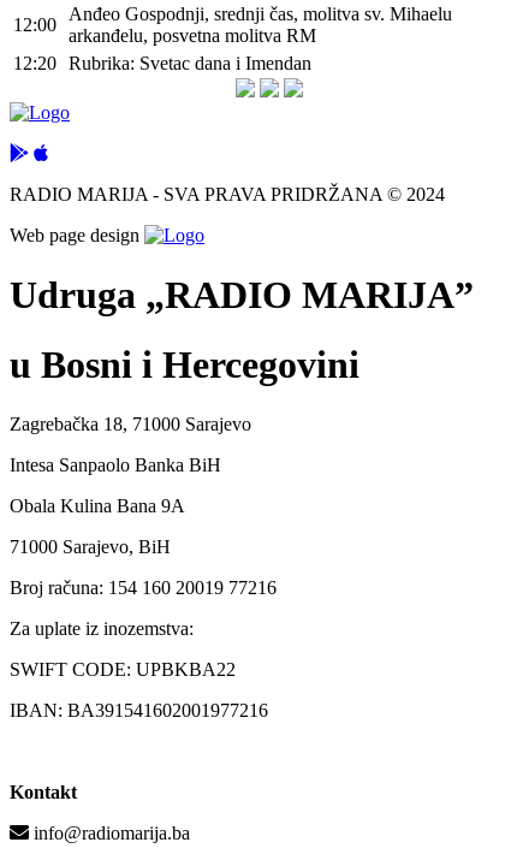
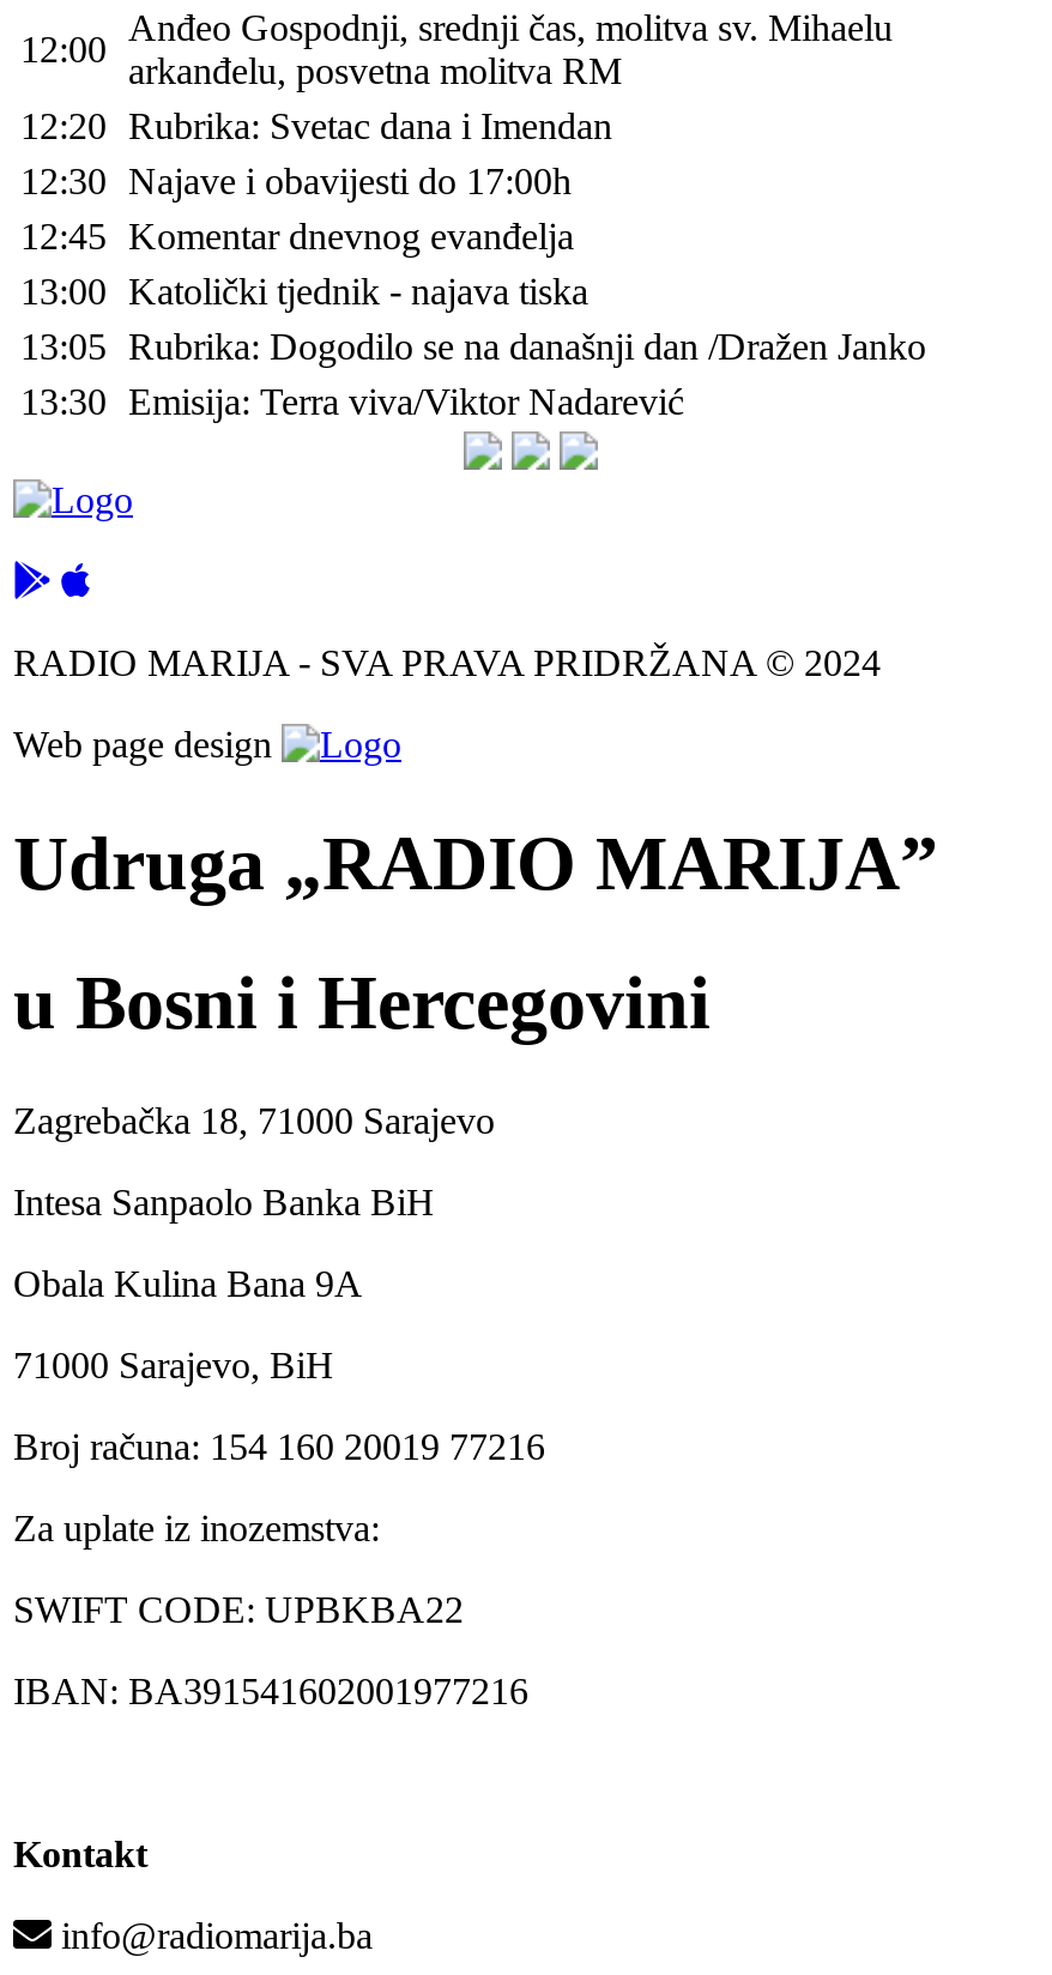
+ 12:30 Najave i obavijesti do 17:00h
+ 12:45 Komentar dnevnog evanđelja
+ 13:00 Katolički tjednik - najava tiska
+ 13:05 Rubrika: Dogodilo se na današnji dan /Dražen Janko
+ 13:30 Emisija: Terra viva/Viktor Nadarević
